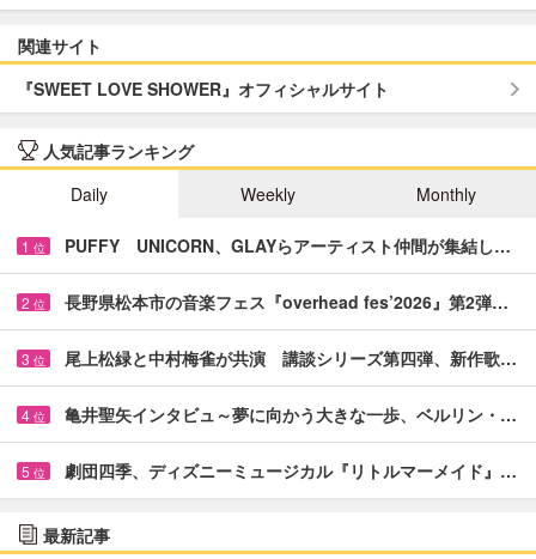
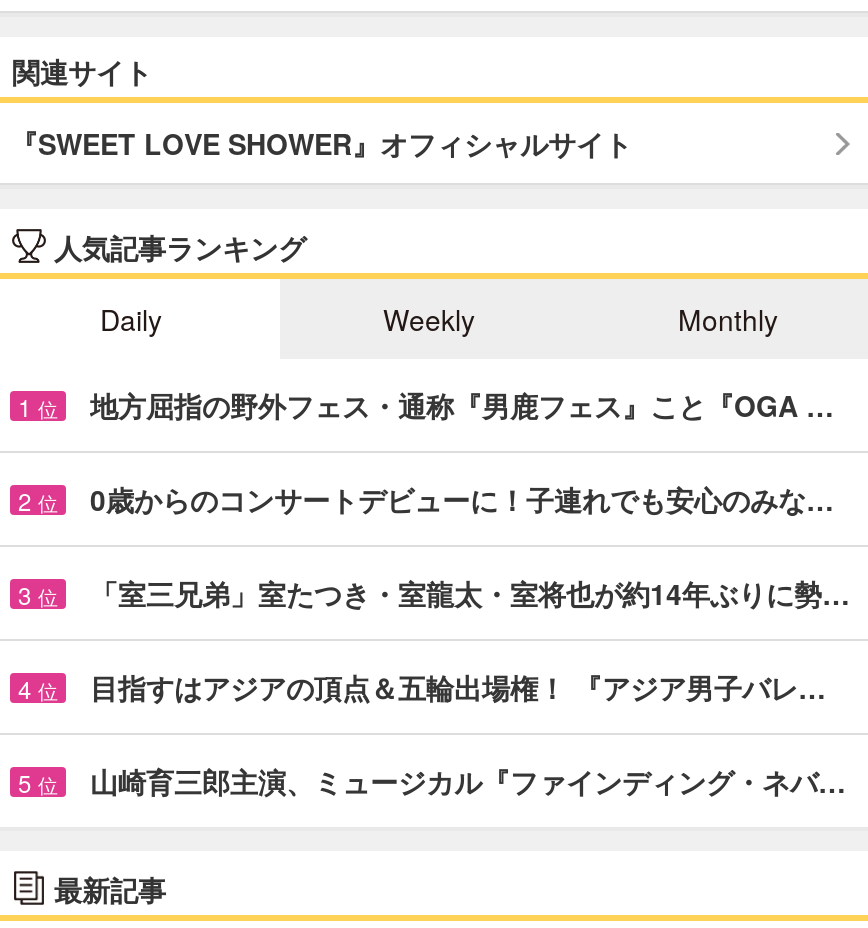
- PUFFY UNICORN、GLAYらアーティスト仲間が集結し…
+ 地方屈指の野外フェス・通称『男鹿フェス』こと『OGA …

- 長野県松本市の音楽フェス『overhead fes’2026』第2弾…
+ 0歳からのコンサートデビューに！子連れでも安心のみな…

- 尾上松緑と中村梅雀が共演 講談シリーズ第四弾、新作歌…
+ 「室三兄弟」室たつき・室龍太・室将也が約14年ぶりに勢…

- 亀井聖矢インタビュ～夢に向かう大きな一歩、ベルリン・…
+ 目指すはアジアの頂点＆五輪出場権！ 『アジア男子バレ…

- 劇団四季、ディズニーミュージカル『リトルマーメイド』…
+ 山崎育三郎主演、ミュージカル『ファインディング・ネバ…
